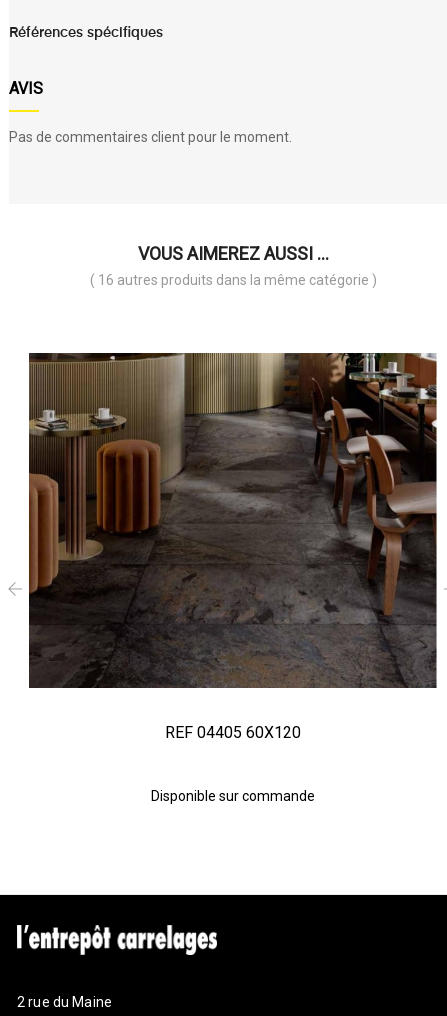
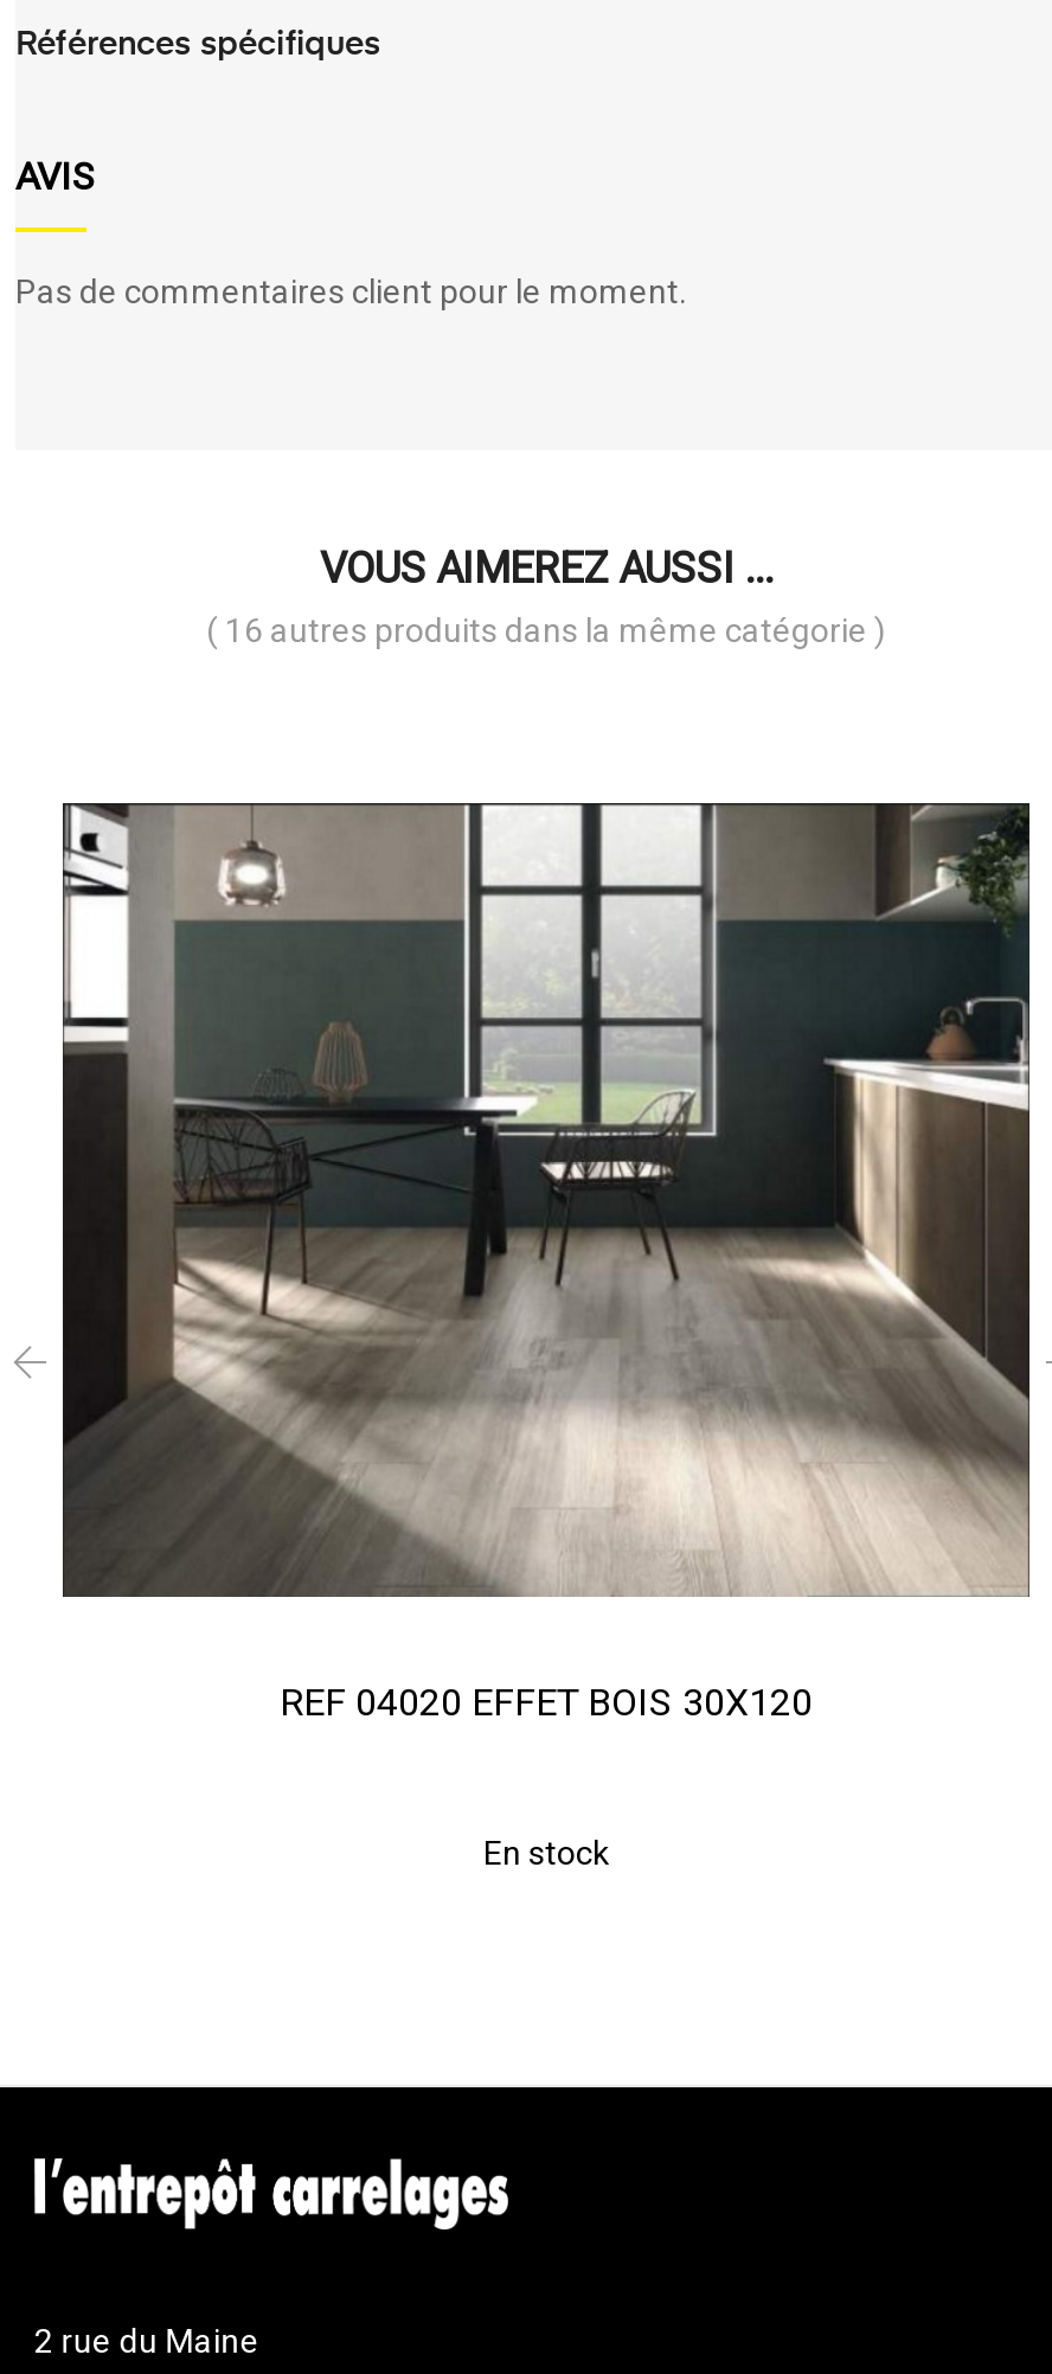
- [image]
- REF 04405 60X120
+ [image]
+ REF 04020 EFFET BOIS 30X120

- Disponible sur commande
+ En stock
